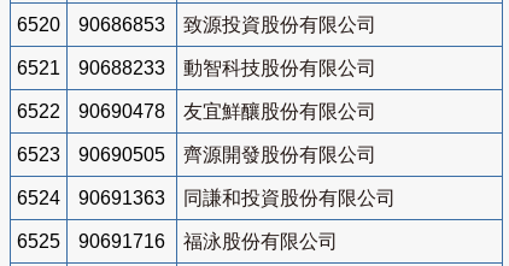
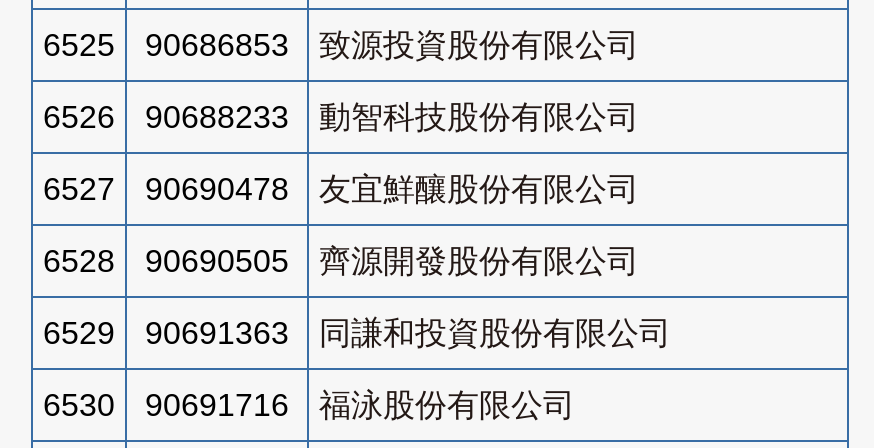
- 6520 90686853 致源投資股份有限公司
+ 6525 90686853 致源投資股份有限公司

- 6521 90688233 動智科技股份有限公司
+ 6526 90688233 動智科技股份有限公司

- 6522 90690478 友宜鮮釀股份有限公司
+ 6527 90690478 友宜鮮釀股份有限公司

- 6523 90690505 齊源開發股份有限公司
+ 6528 90690505 齊源開發股份有限公司

- 6524 90691363 同謙和投資股份有限公司
+ 6529 90691363 同謙和投資股份有限公司

- 6525 90691716 福泳股份有限公司
+ 6530 90691716 福泳股份有限公司
